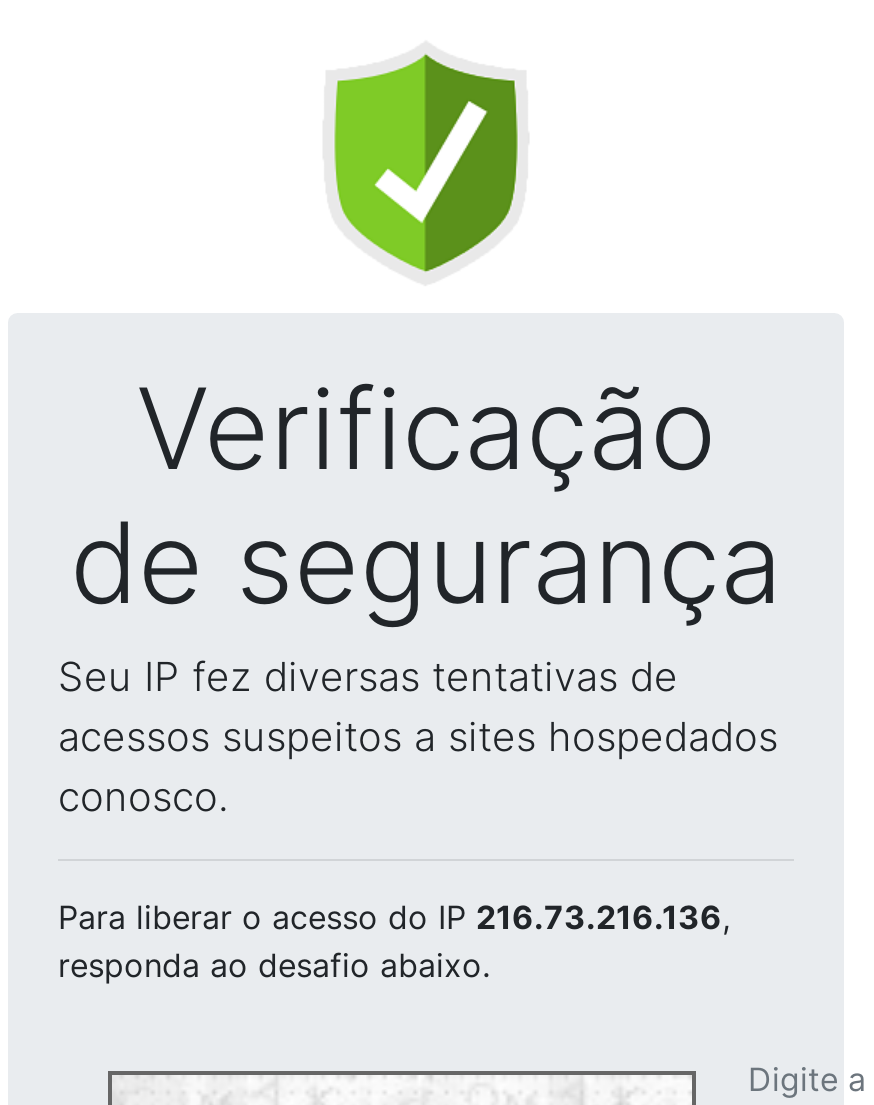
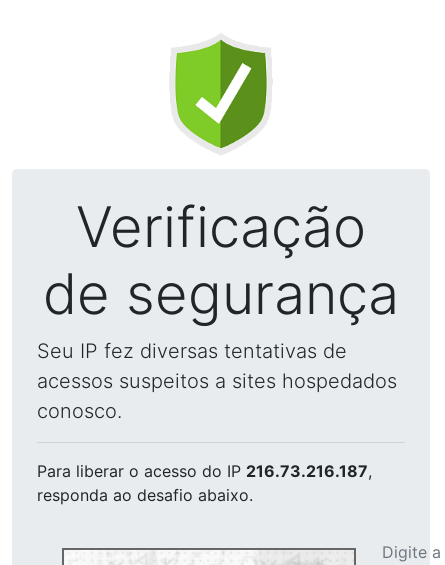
- Para liberar o acesso do IP 216.73.216.136,
+ Para liberar o acesso do IP 216.73.216.187,
